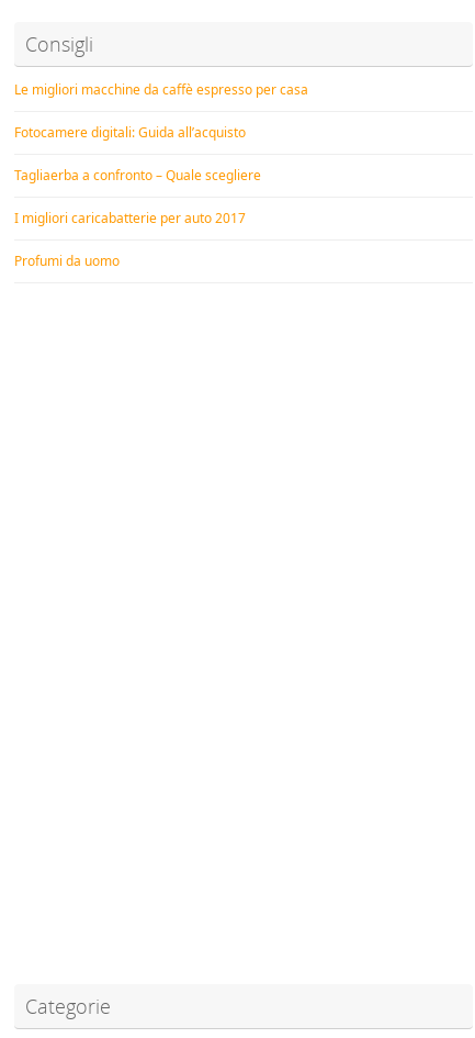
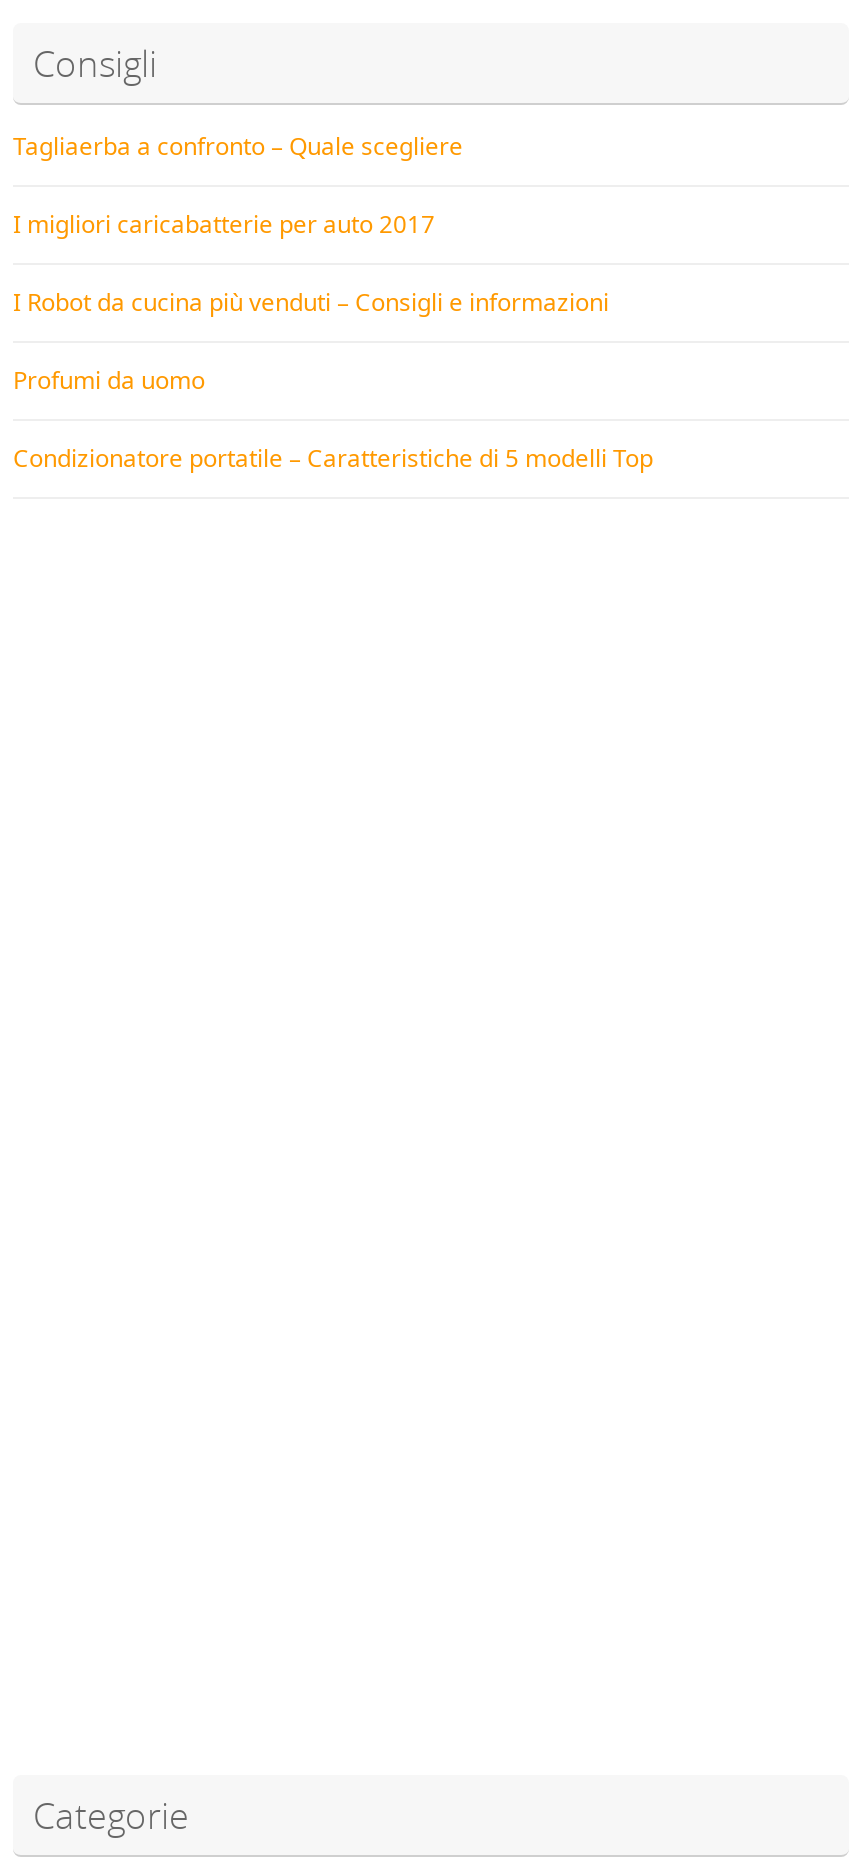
- Le migliori macchine da caffè espresso per casa
- Fotocamere digitali: Guida all’acquisto

moved up: Tagliaerba a confronto – Quale scegliere | I migliori caricabatterie per auto 2017

+ I Robot da cucina più venduti – Consigli e informazioni

moved up: Profumi da uomo

+ Condizionatore portatile – Caratteristiche di 5 modelli Top
